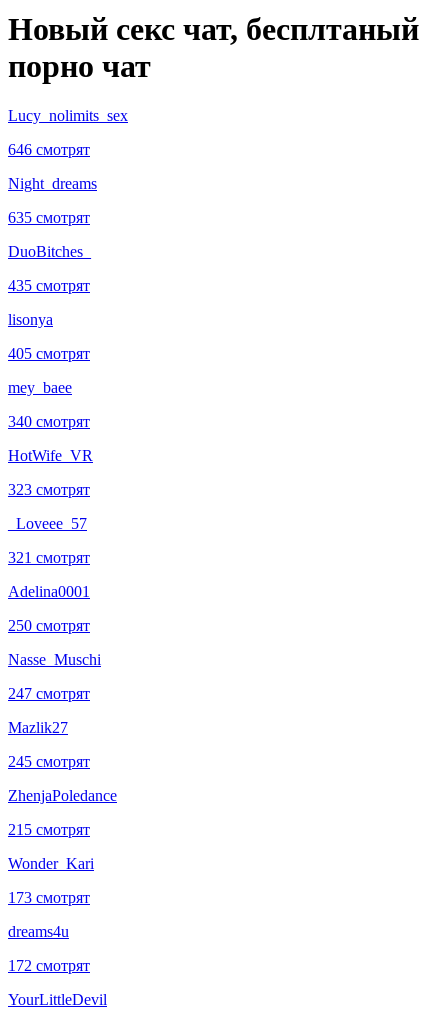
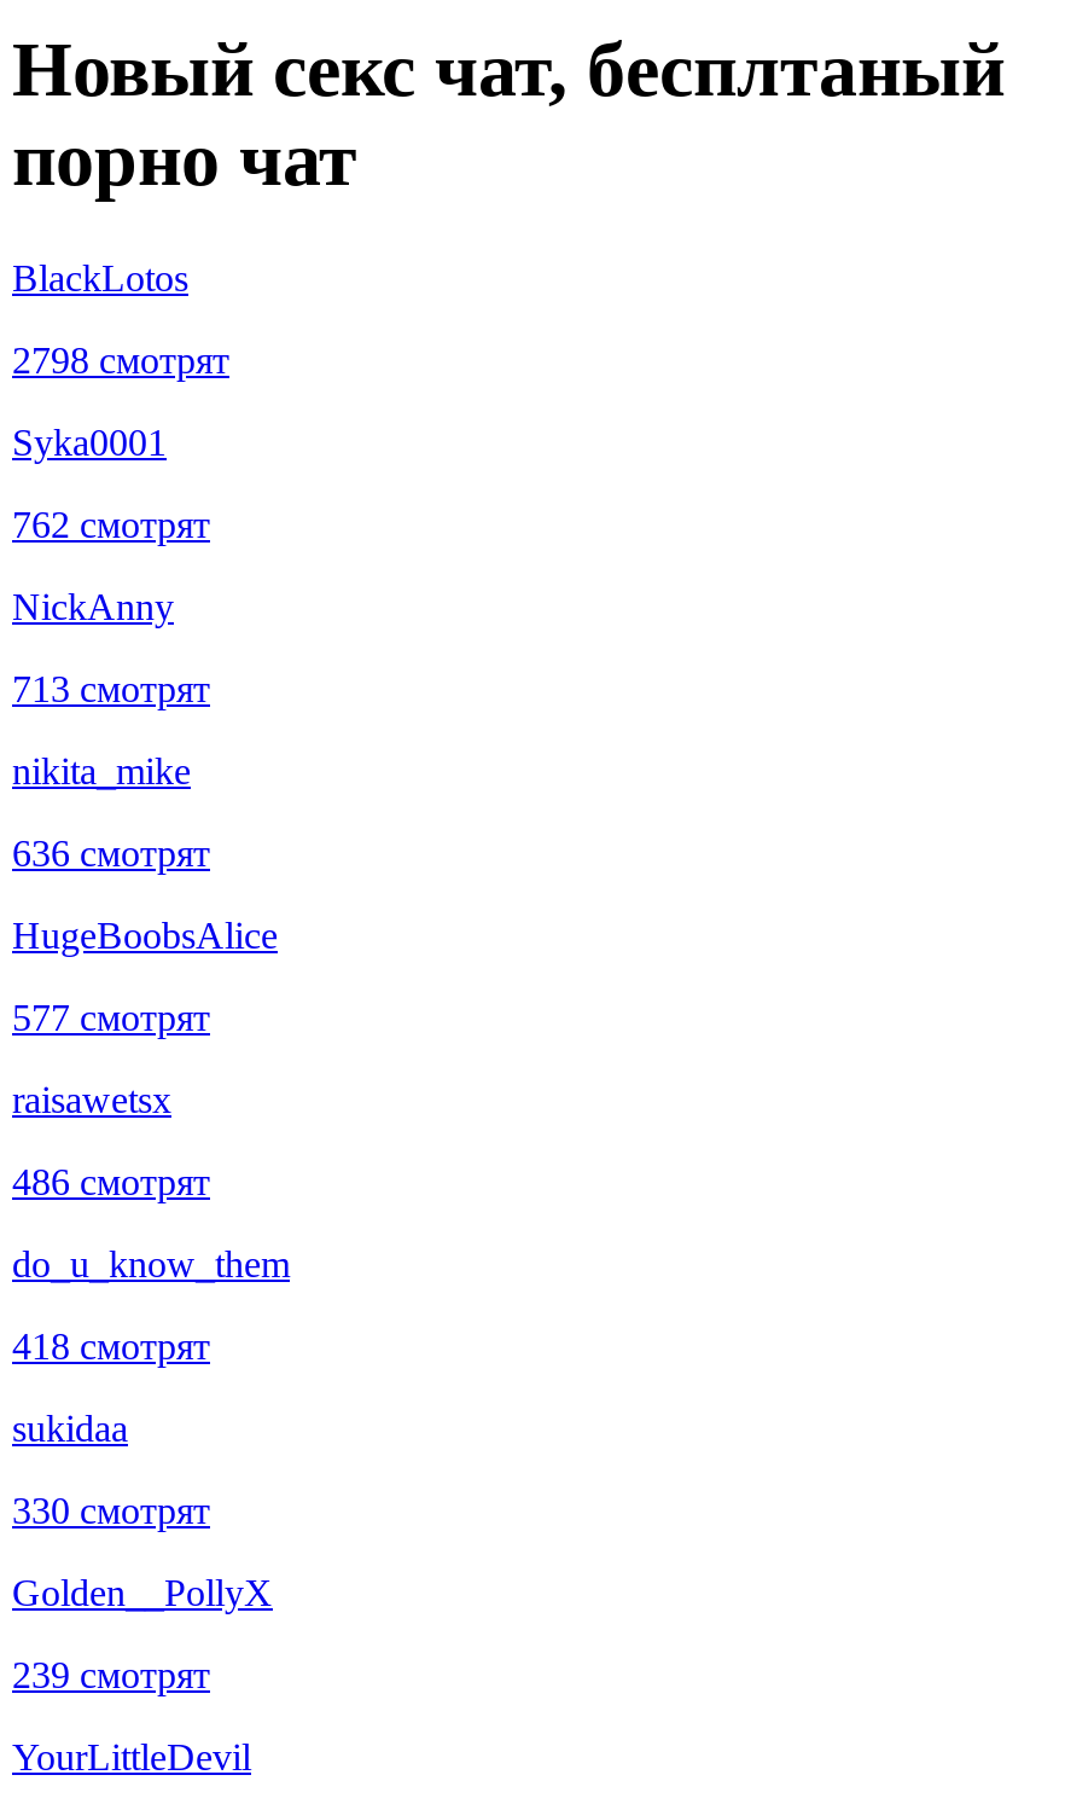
- Lucy_nolimits_sex
- 646 смотрят
- Night_dreams
- 635 смотрят
- DuoBitches_
- 435 смотрят
- lisonya
- 405 смотрят
- mey_baee
- 340 смотрят
- HotWife_VR
- 323 смотрят
- _Loveee_57
- 321 смотрят
- Adelina0001
- 250 смотрят
- Nasse_Muschi
- 247 смотрят
- Mazlik27
- 245 смотрят
- ZhenjaPoledance
- 215 смотрят
- Wonder_Kari
- 173 смотрят
- dreams4u
- 172 смотрят
+ BlackLotos
+ 2798 смотрят
+ Syka0001
+ 762 смотрят
+ NickAnny
+ 713 смотрят
+ nikita_mike
+ 636 смотрят
+ HugeBoobsAlice
+ 577 смотрят
+ raisawetsx
+ 486 смотрят
+ do_u_know_them
+ 418 смотрят
+ sukidaa
+ 330 смотрят
+ Golden__PollyX
+ 239 смотрят
